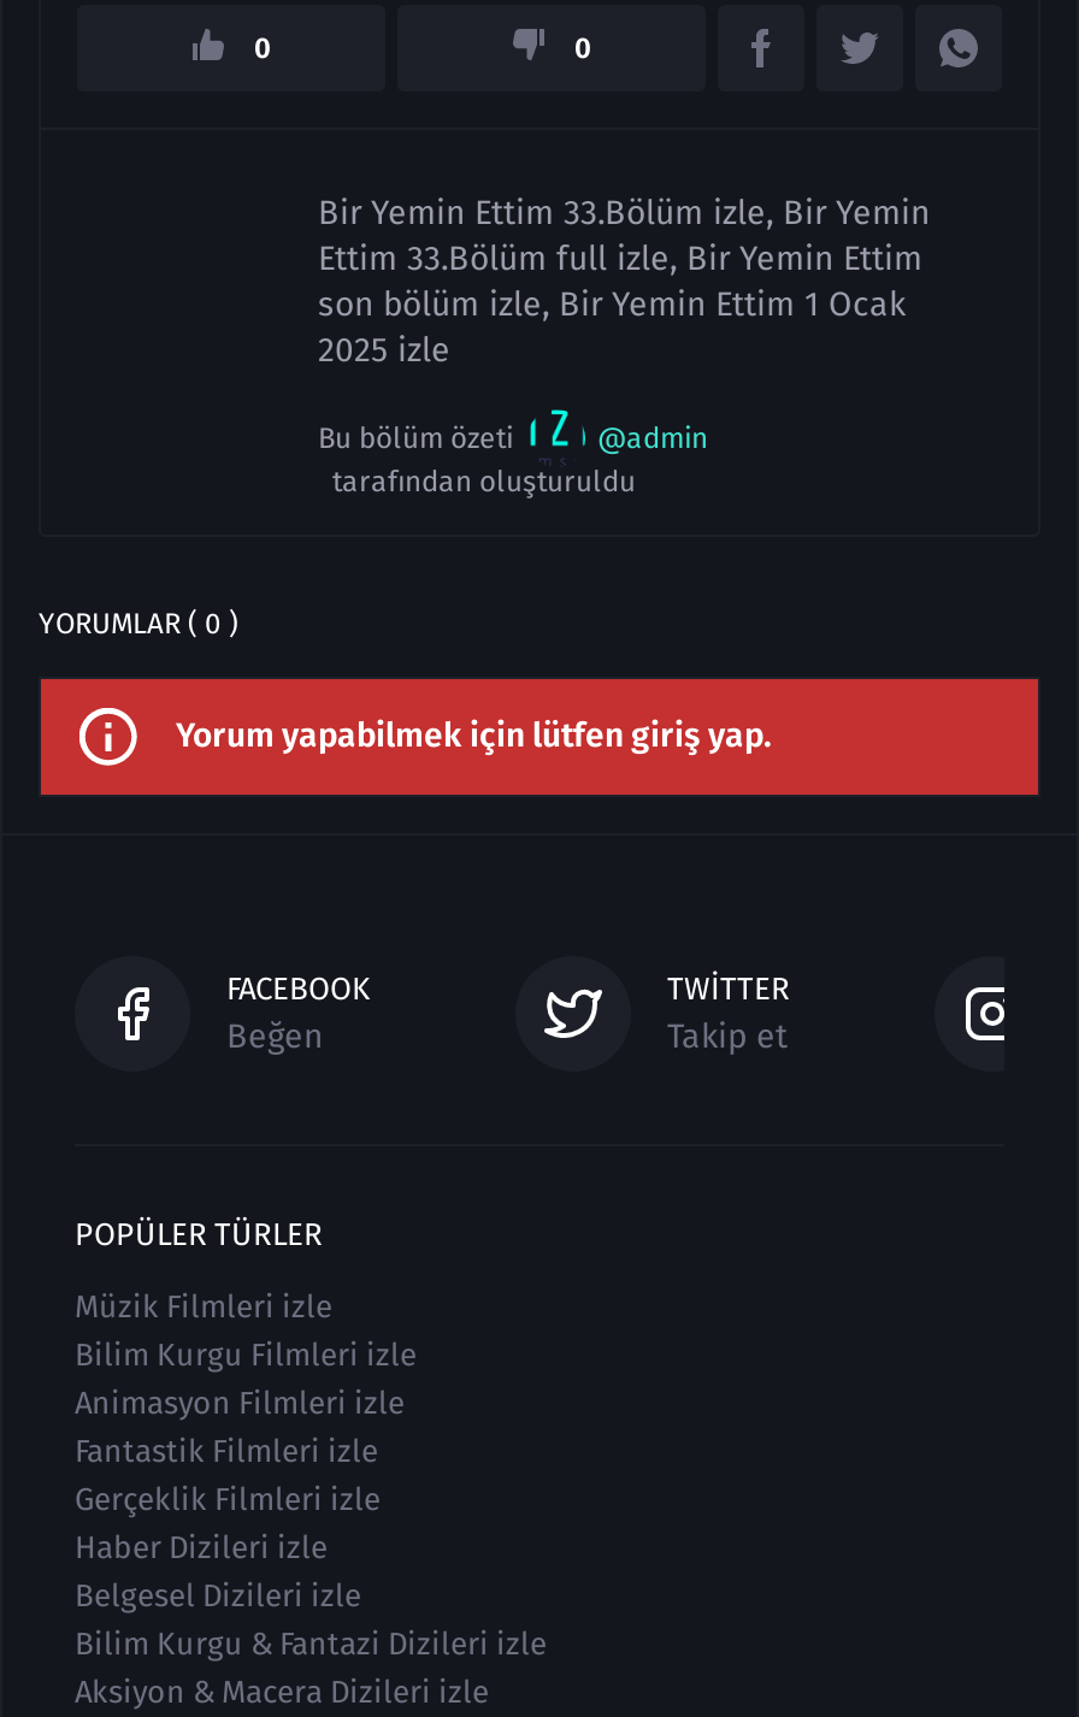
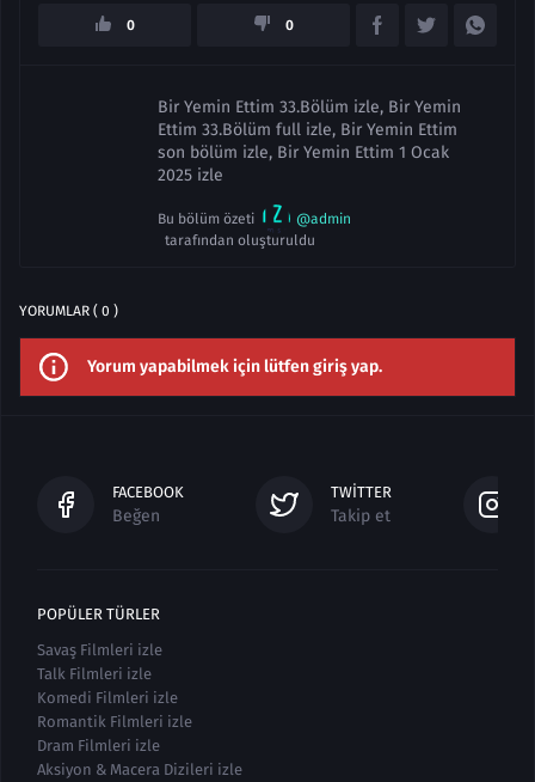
- Müzik Filmleri izle
- Bilim Kurgu Filmleri izle
- Animasyon Filmleri izle
- Fantastik Filmleri izle
- Gerçeklik Filmleri izle
- Haber Dizileri izle
- Belgesel Dizileri izle
- Bilim Kurgu & Fantazi Dizileri izle
+ Savaş Filmleri izle
+ Talk Filmleri izle
+ Komedi Filmleri izle
+ Romantik Filmleri izle
+ Dram Filmleri izle
